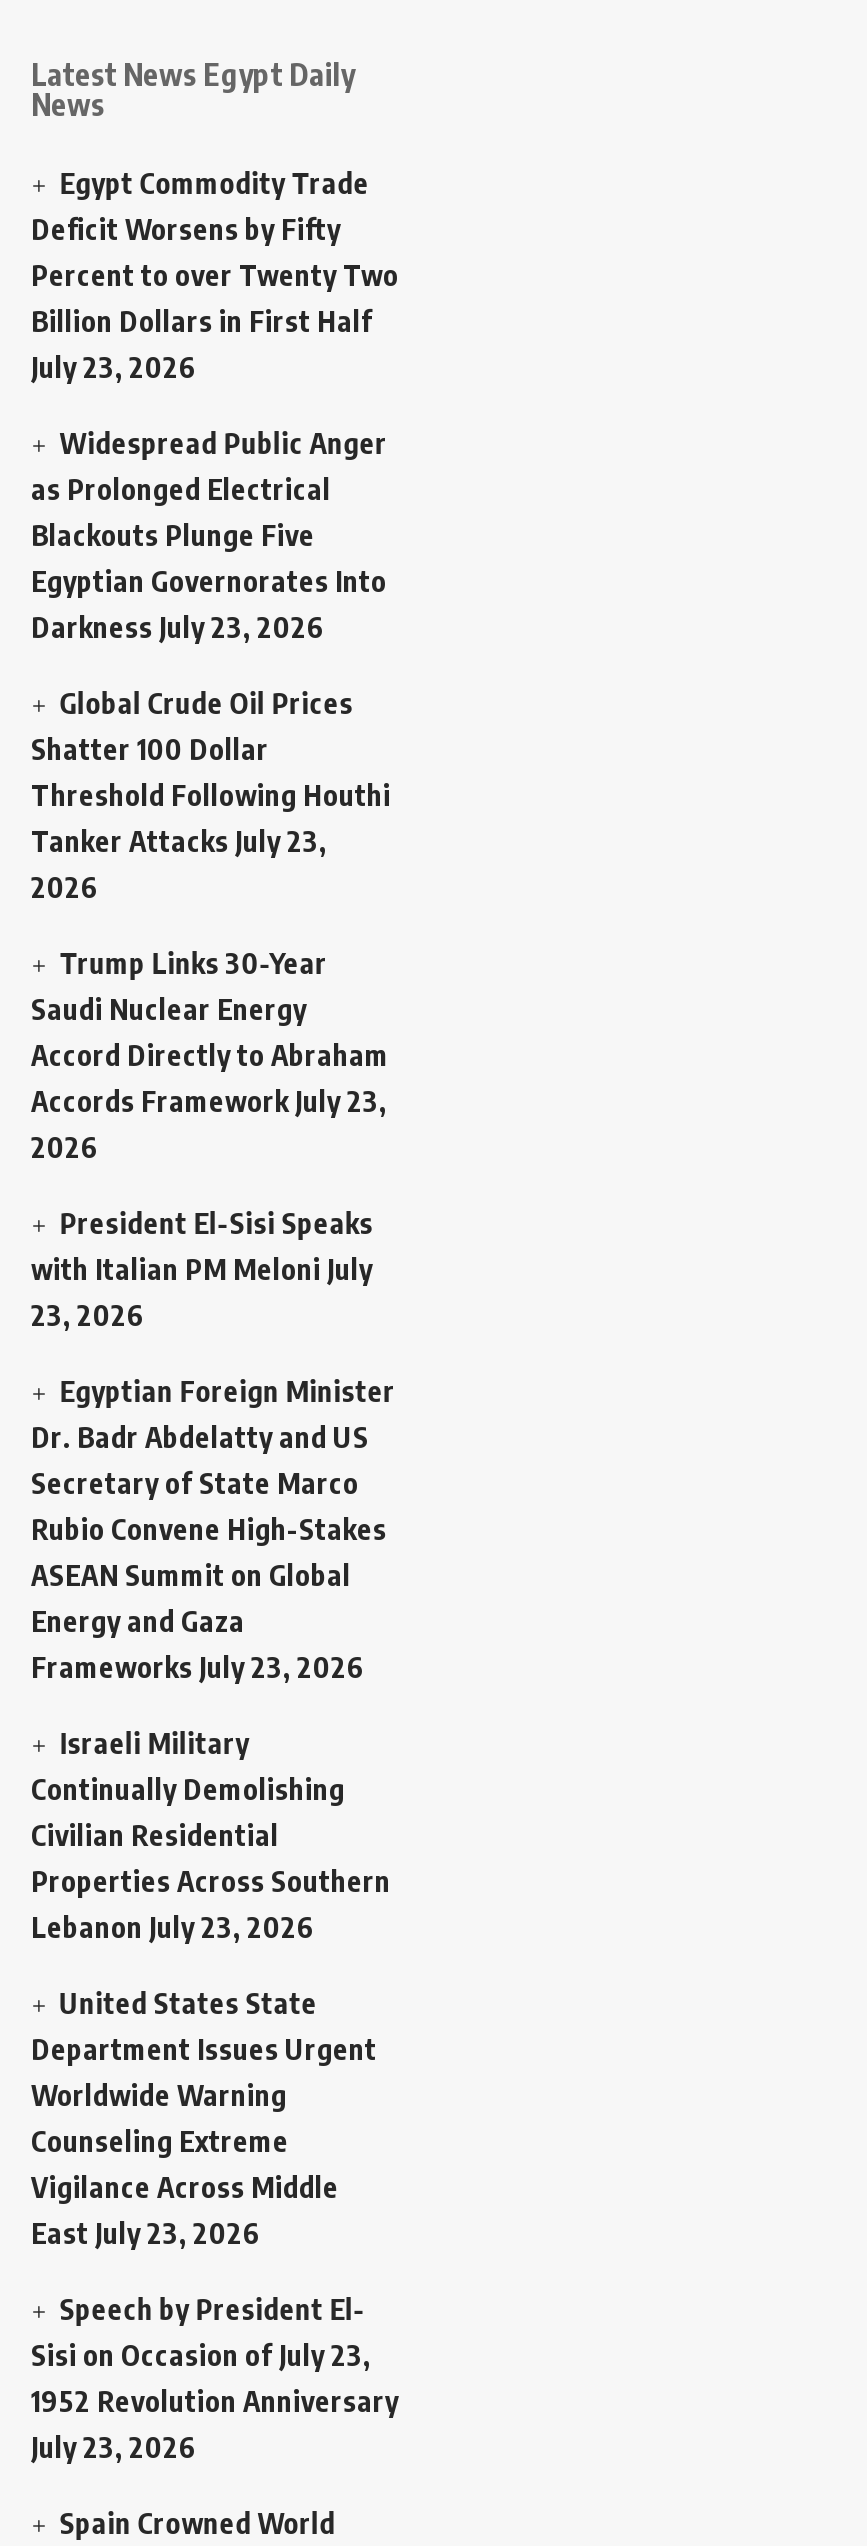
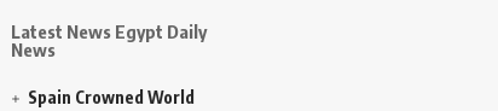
- Egypt Commodity Trade
- Deficit Worsens by Fifty
- Percent to over Twenty Two
- Billion Dollars in First Half
- July 23, 2026
- Widespread Public Anger
- as Prolonged Electrical
- Blackouts Plunge Five
- Egyptian Governorates Into
- Darkness July 23, 2026
- Global Crude Oil Prices
- Shatter 100 Dollar
- Threshold Following Houthi
- Tanker Attacks July 23,
- 2026
- Trump Links 30-Year
- Saudi Nuclear Energy
- Accord Directly to Abraham
- Accords Framework July 23,
- 2026
- President El-Sisi Speaks
- with Italian PM Meloni July
- 23, 2026
- Egyptian Foreign Minister
- Dr. Badr Abdelatty and US
- Secretary of State Marco
- Rubio Convene High-Stakes
- ASEAN Summit on Global
- Energy and Gaza
- Frameworks July 23, 2026
- Israeli Military
- Continually Demolishing
- Civilian Residential
- Properties Across Southern
- Lebanon July 23, 2026
- United States State
- Department Issues Urgent
- Worldwide Warning
- Counseling Extreme
- Vigilance Across Middle
- East July 23, 2026
- Speech by President El-
- Sisi on Occasion of July 23,
- 1952 Revolution Anniversary
- July 23, 2026
